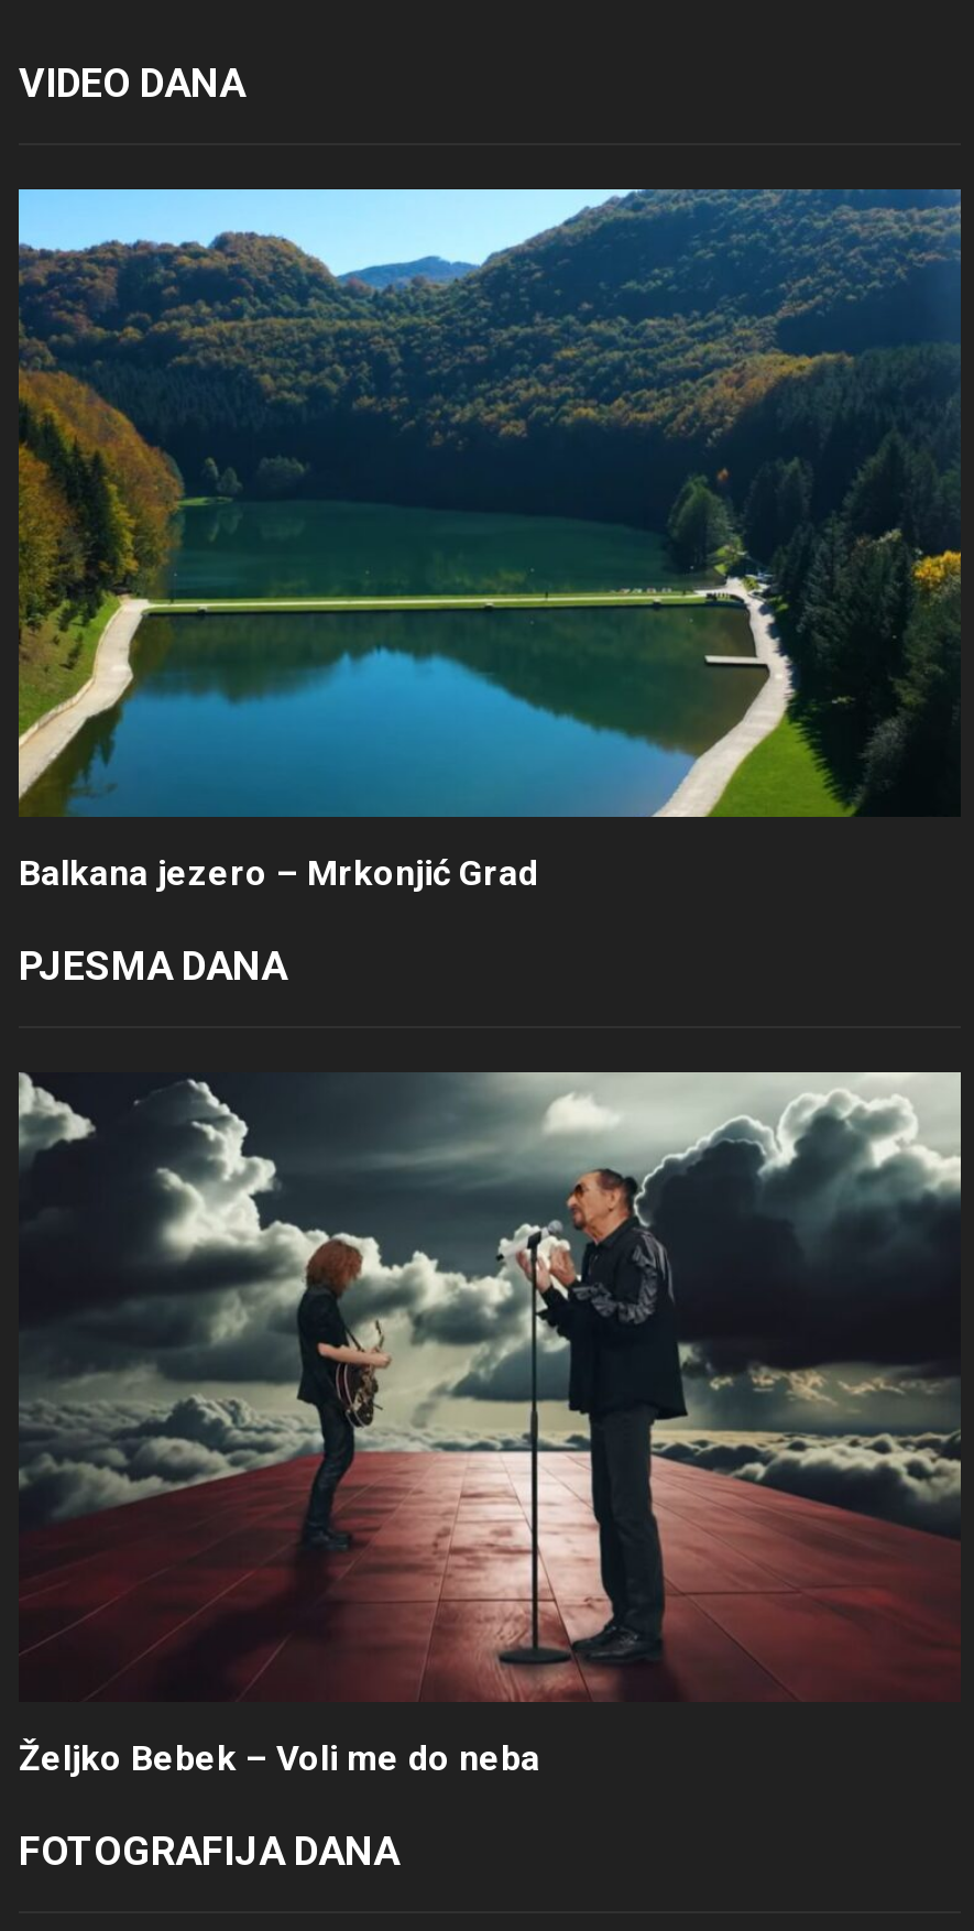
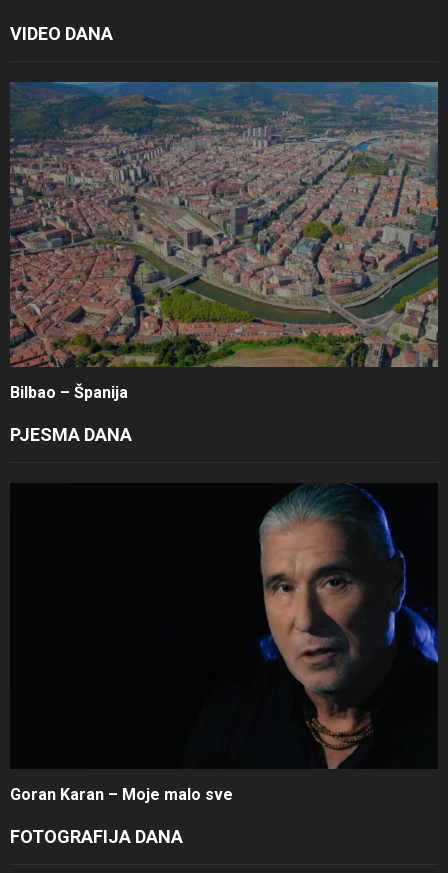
- [image]
- Balkana jezero – Mrkonjić Grad
+ [image]
+ Bilbao – Španija

- [image]
- Željko Bebek – Voli me do neba
+ [image]
+ Goran Karan – Moje malo sve
